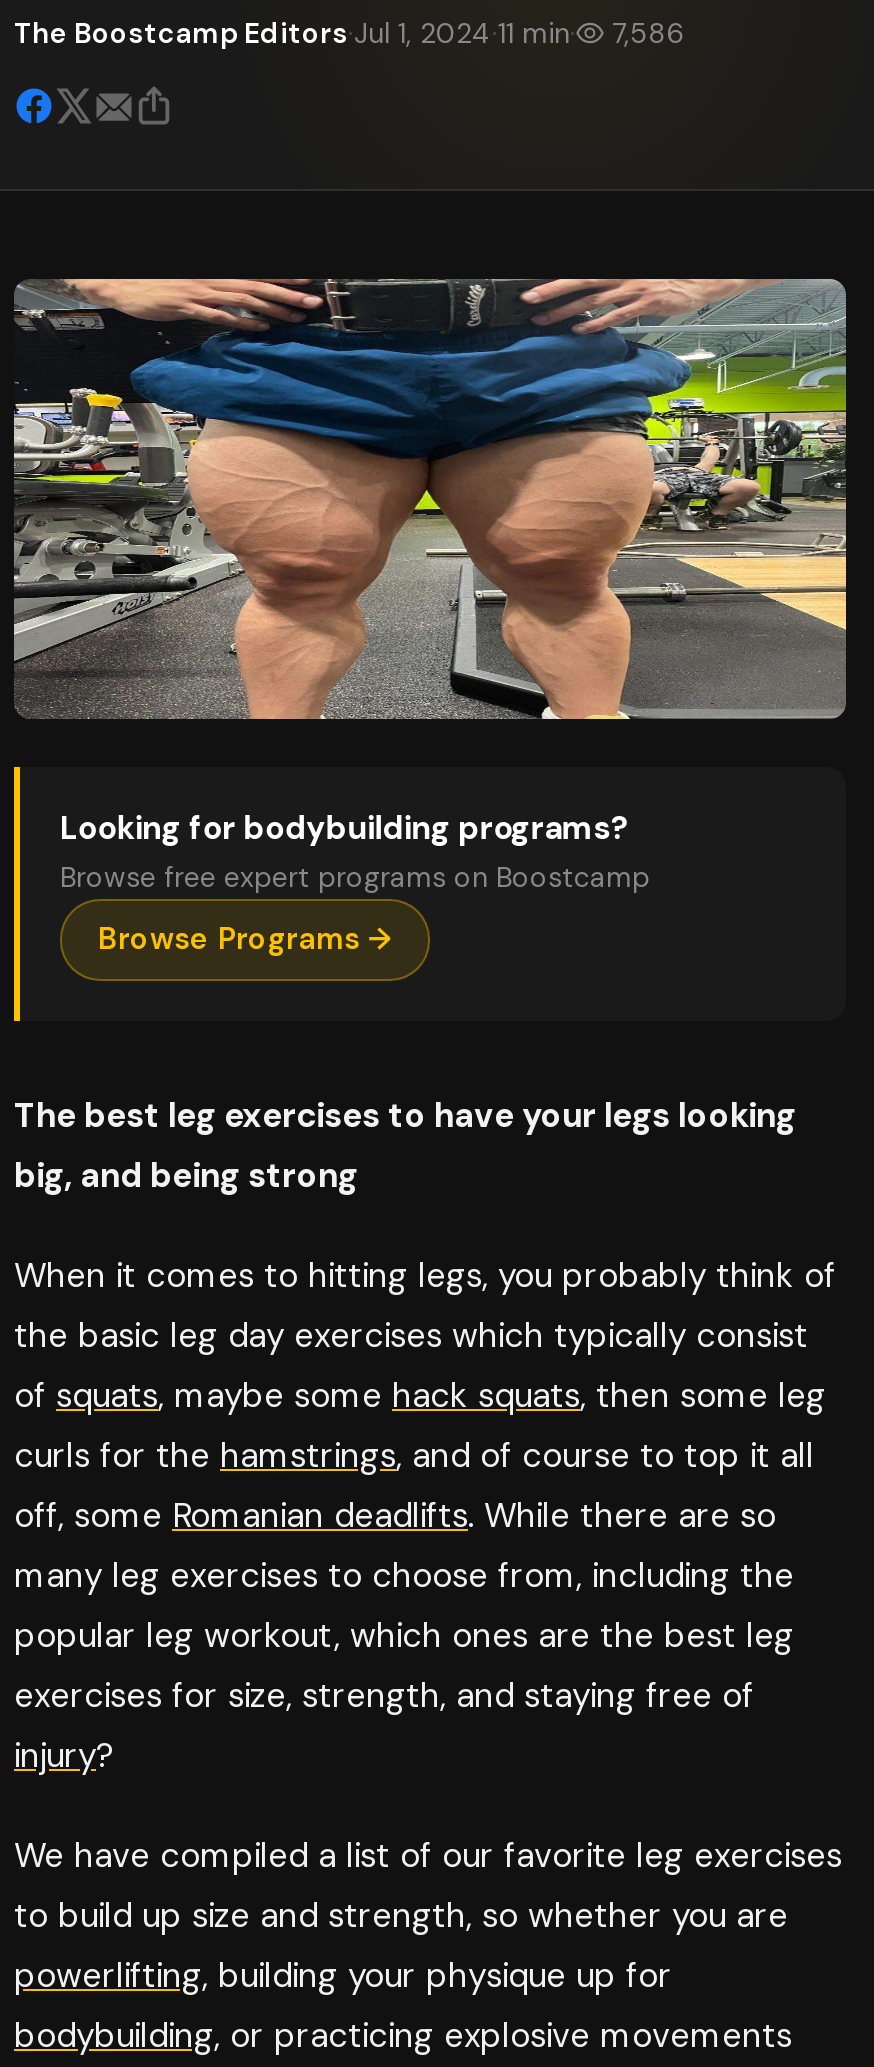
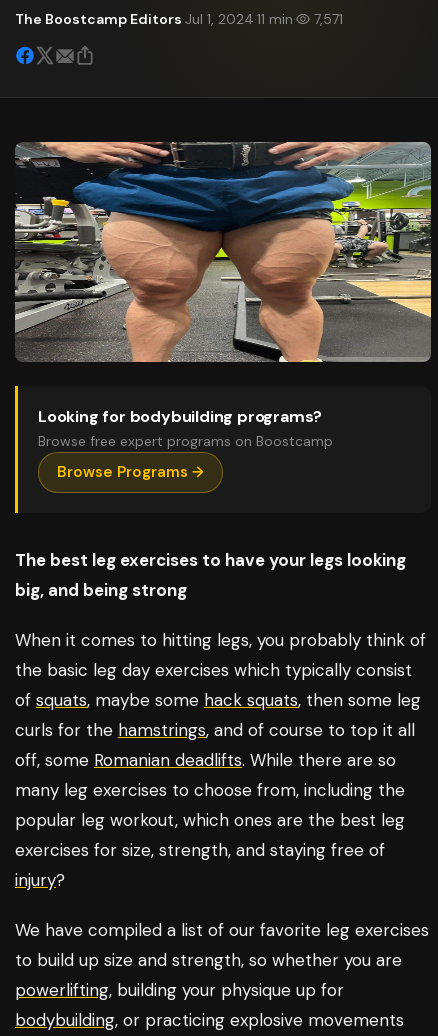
- The Boostcamp Editors · Jul 1, 2024 · 11 min · 7,586
+ The Boostcamp Editors · Jul 1, 2024 · 11 min · 7,571
